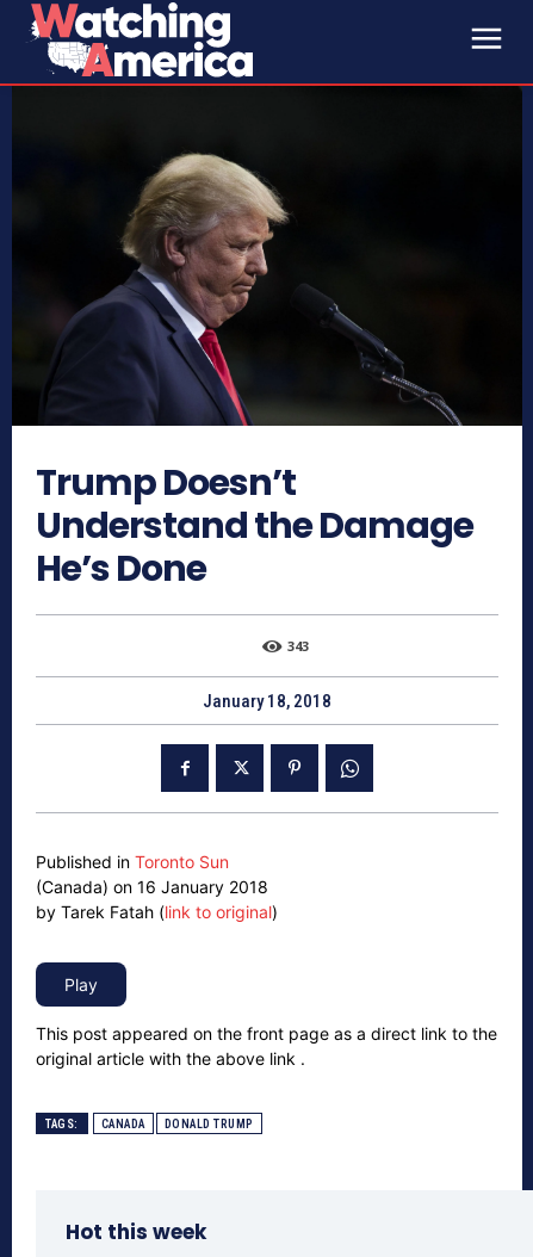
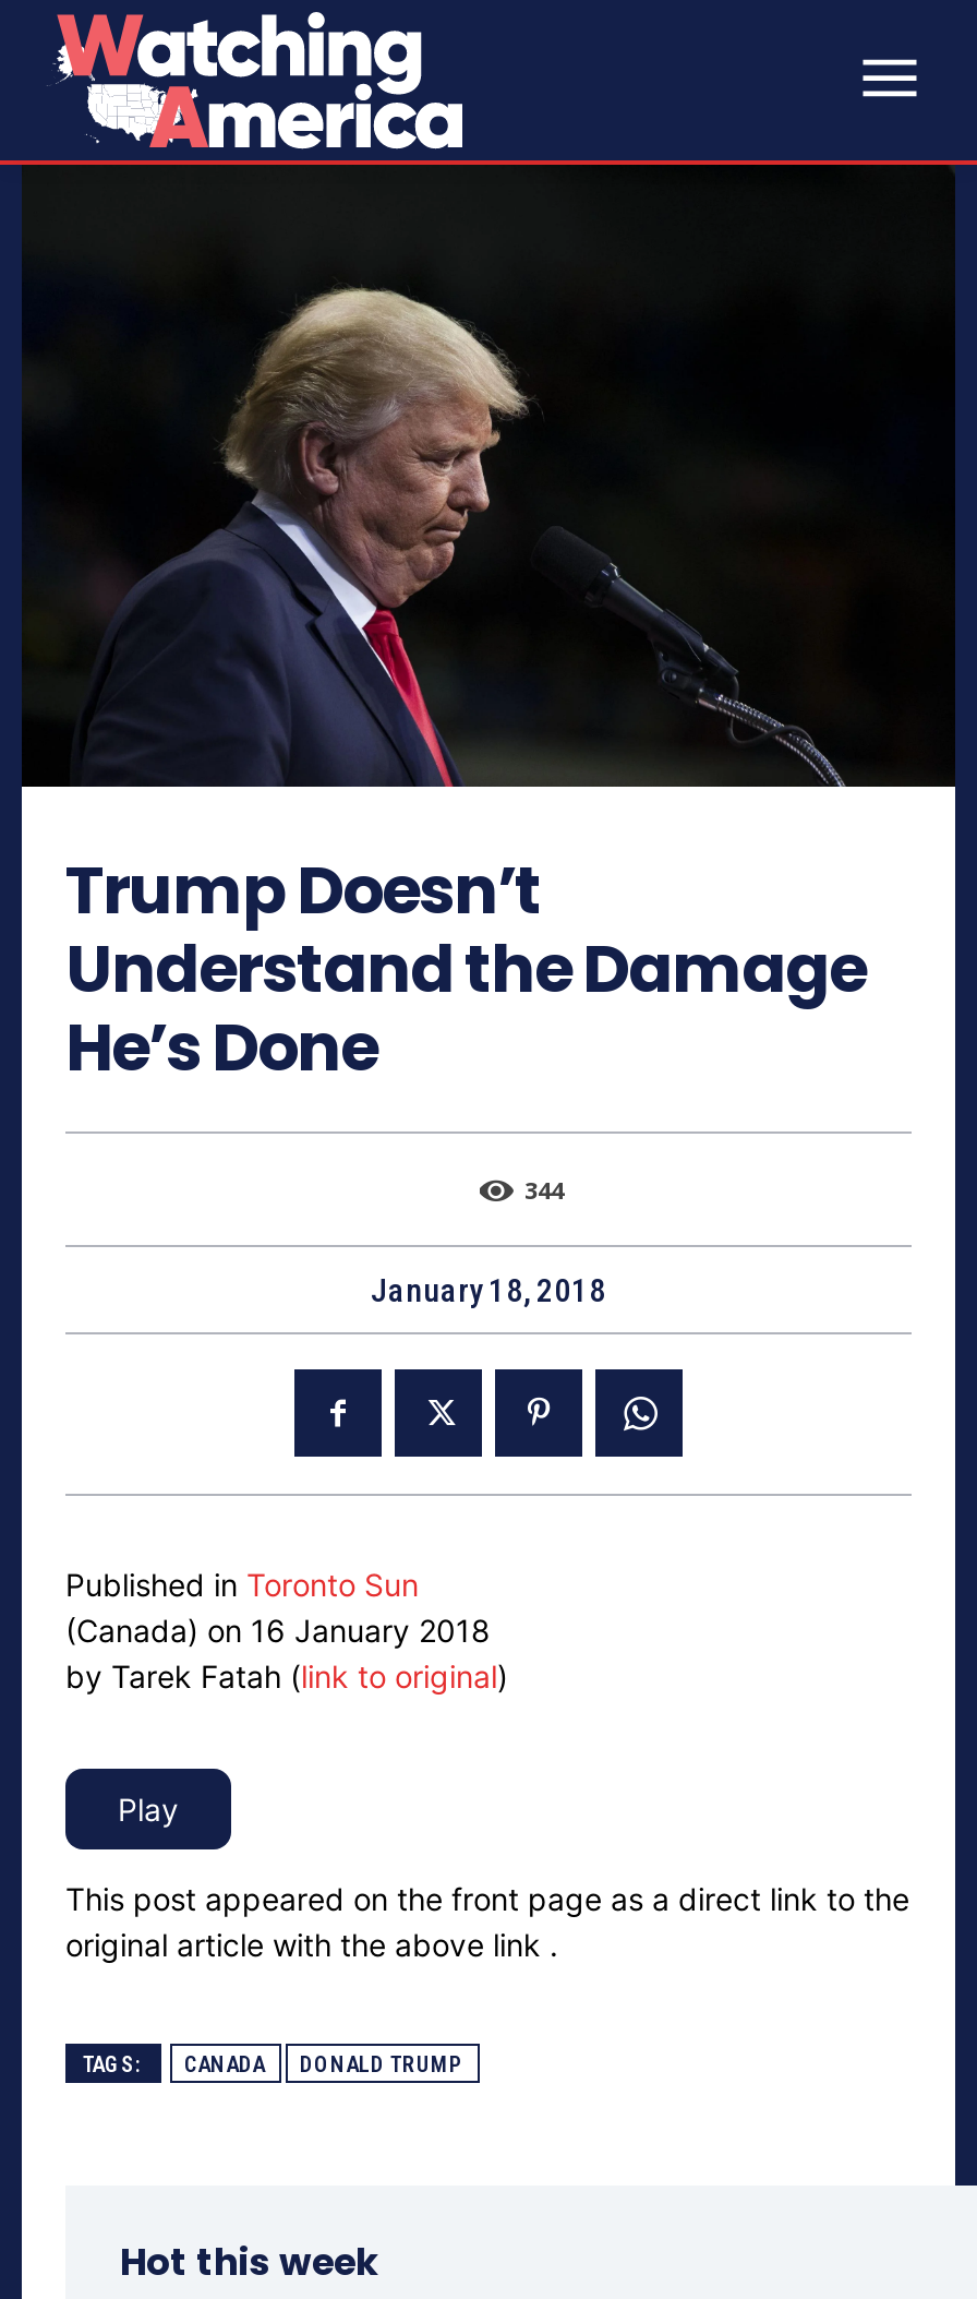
- 343
+ 344
